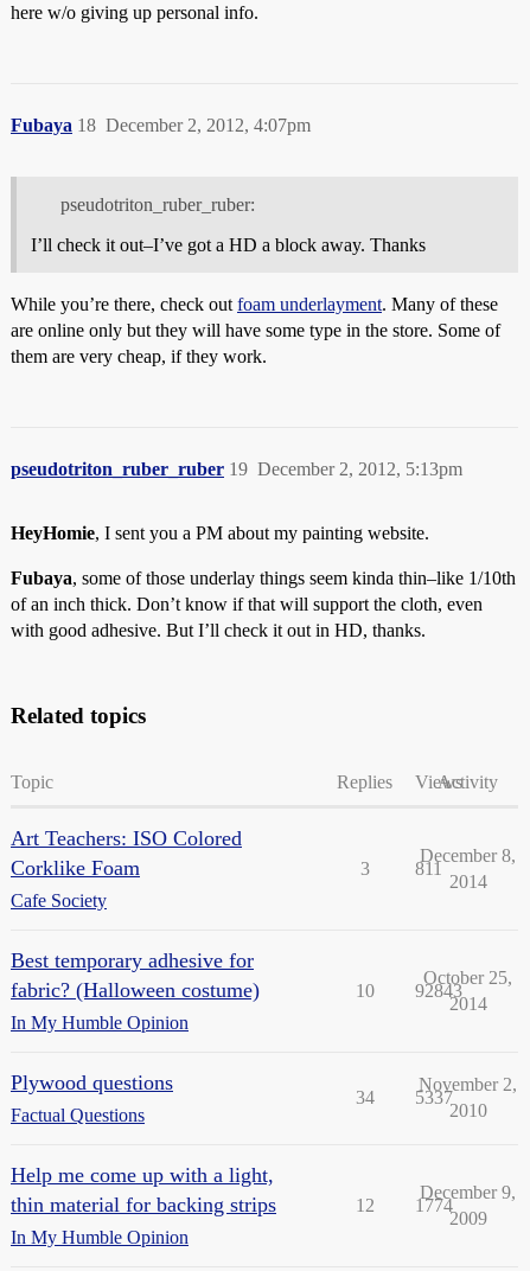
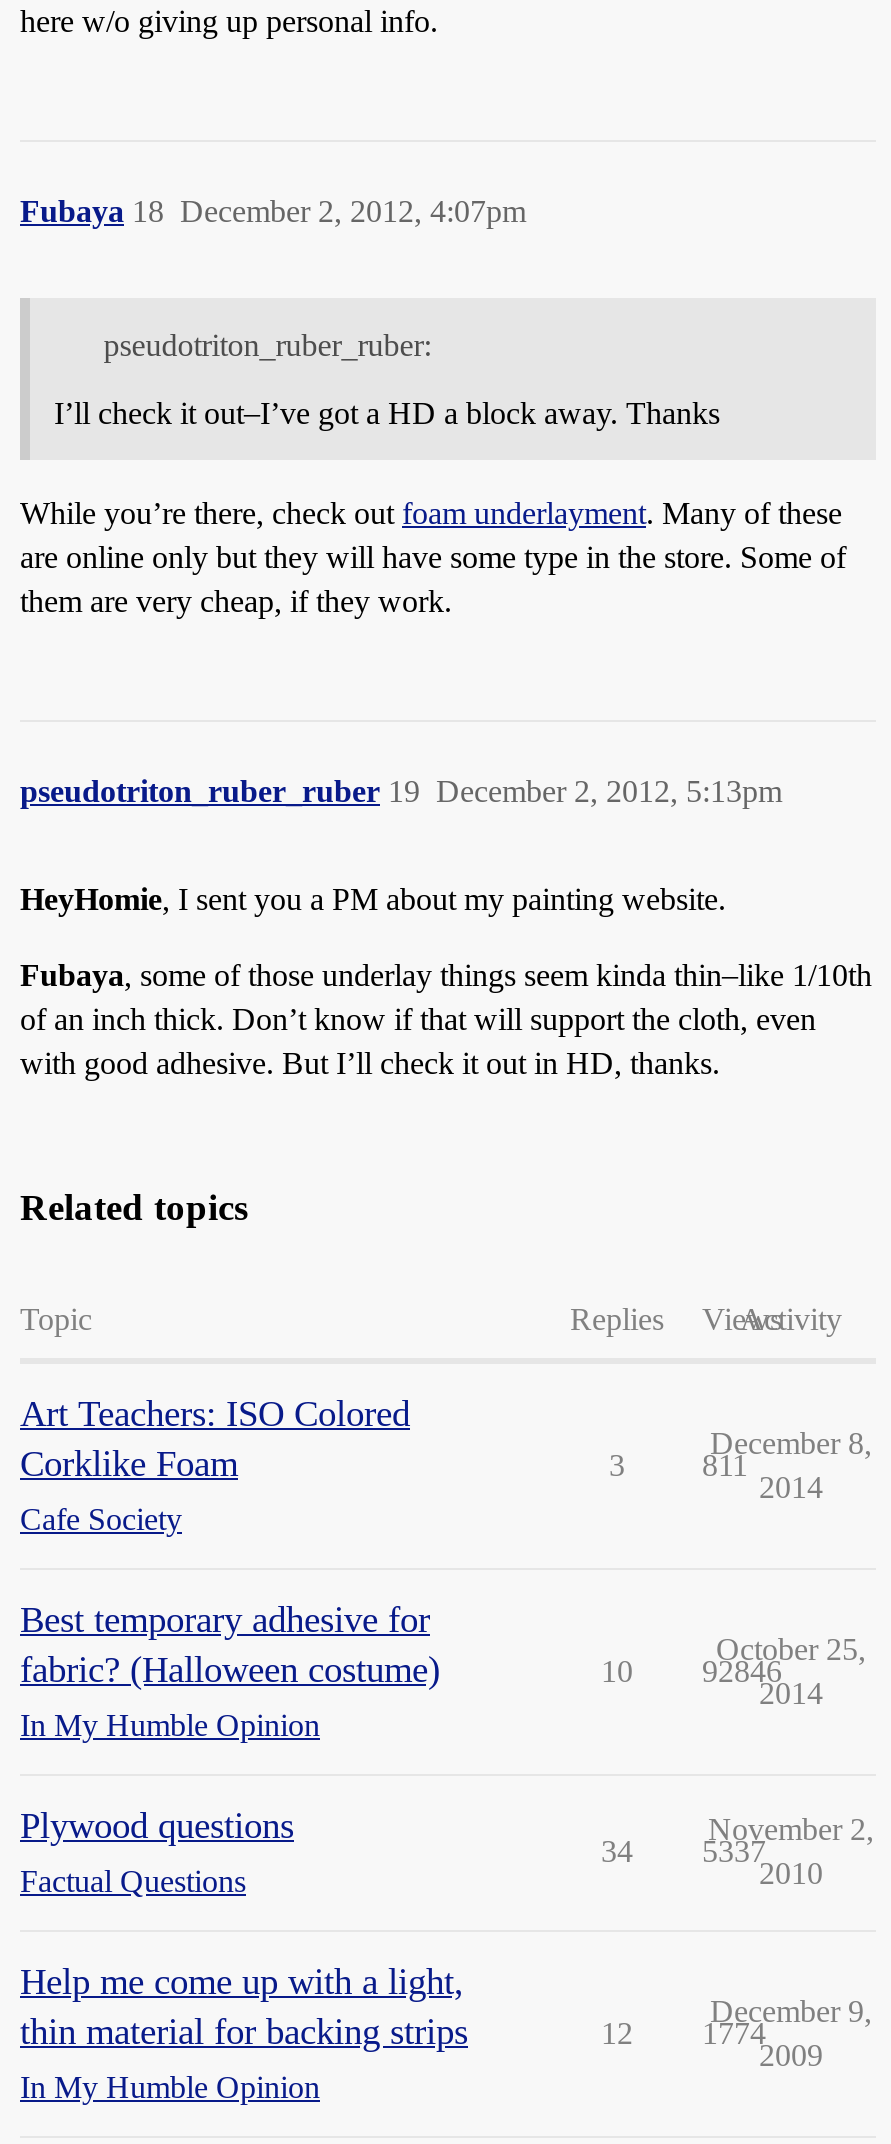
- 92843
+ 92846
